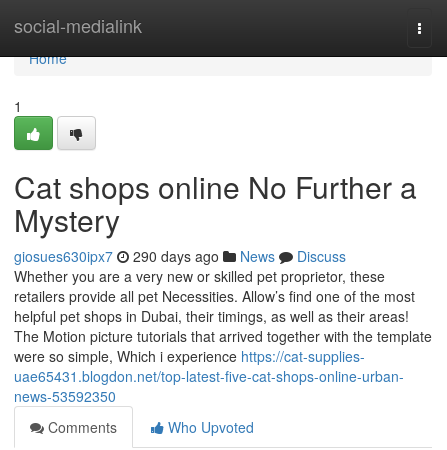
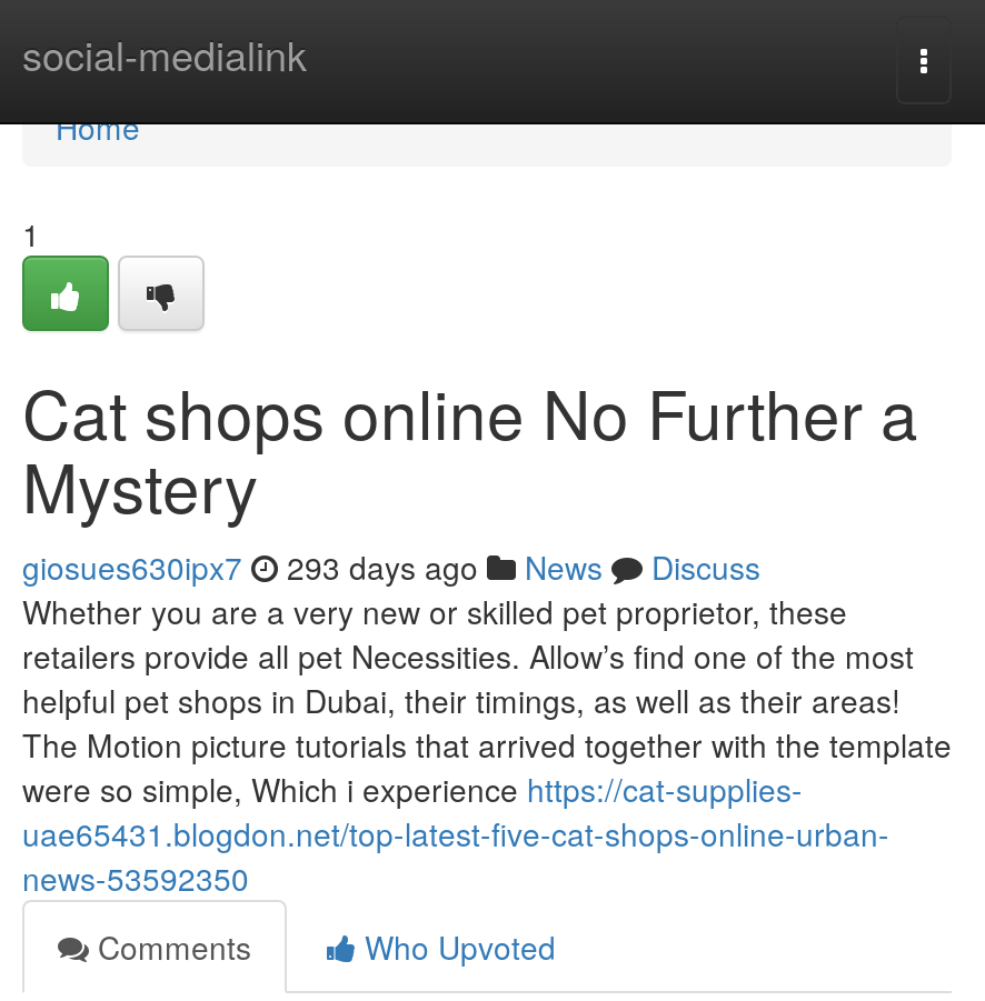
- giosues630ipx7 290 days ago News Discuss
+ giosues630ipx7 293 days ago News Discuss
